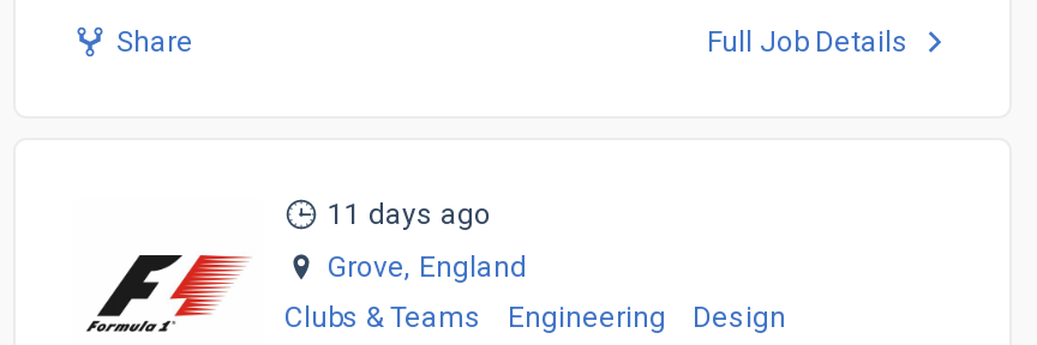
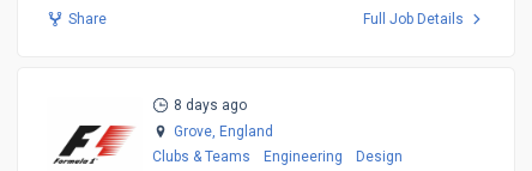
- 11 days ago
+ 8 days ago
